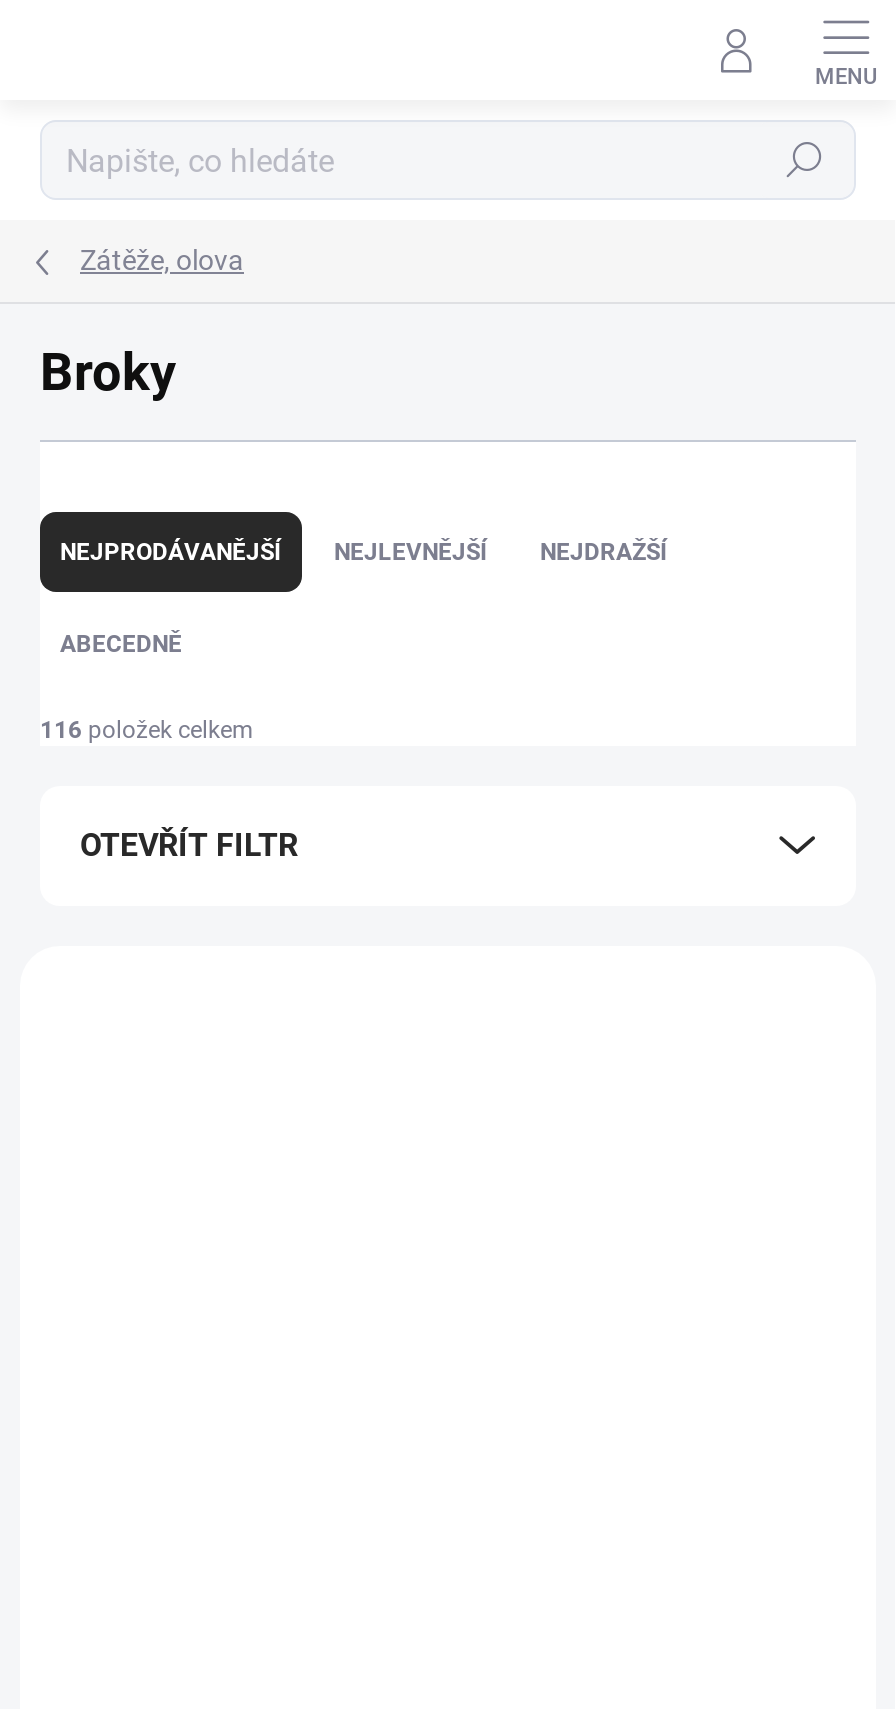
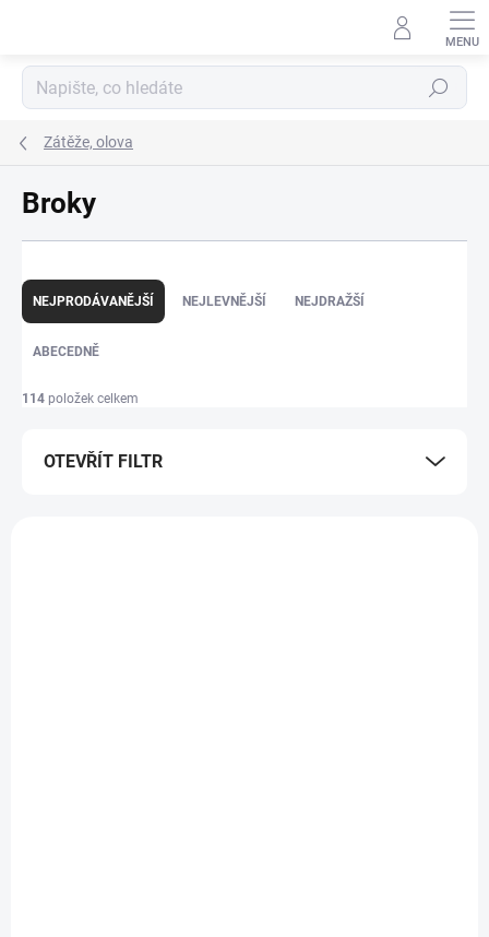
- 116 položek celkem
+ 114 položek celkem
